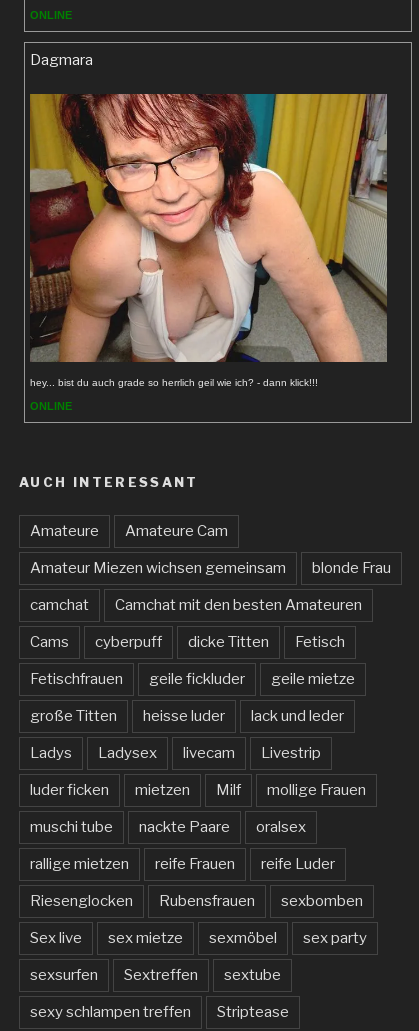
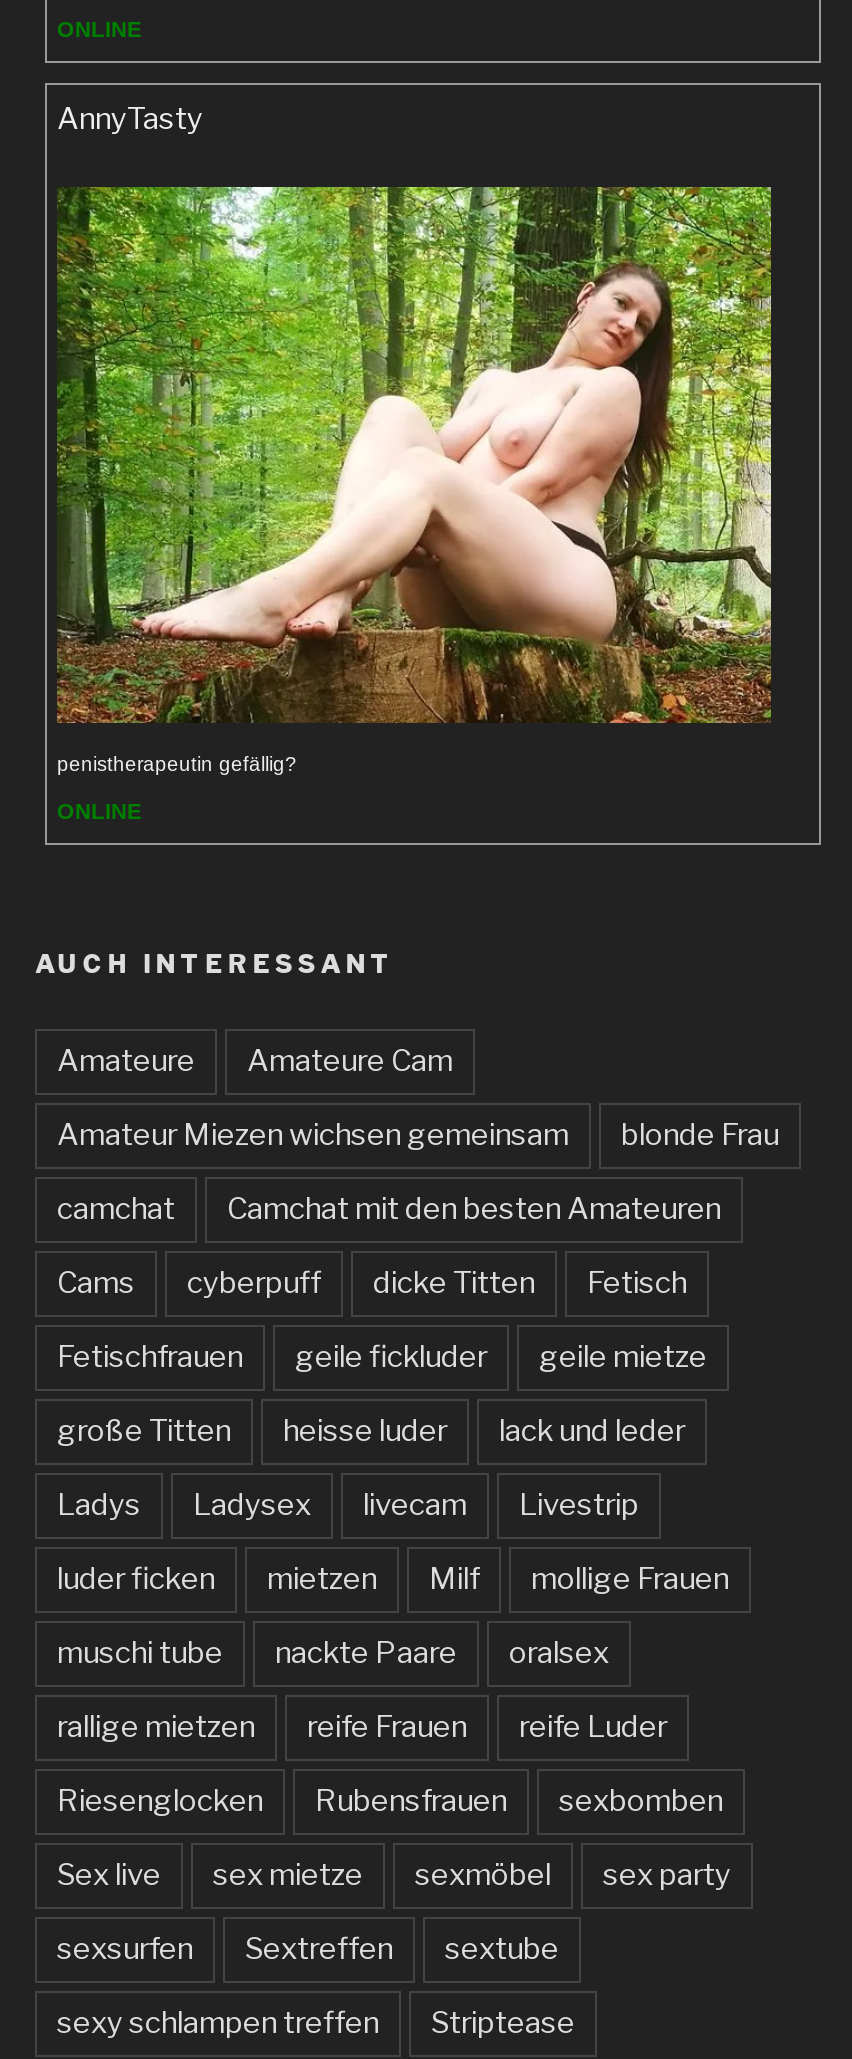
- Dagmara
+ AnnyTasty

- [image]
- hey... bist du auch grade so herrlich geil wie ich? - dann klick!!!
+ [image]
+ penistherapeutin gefällig?
